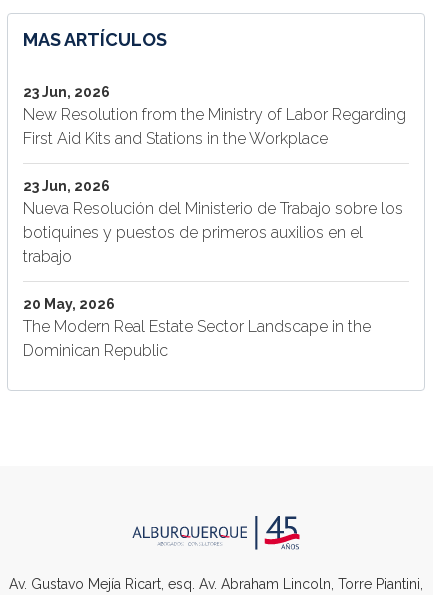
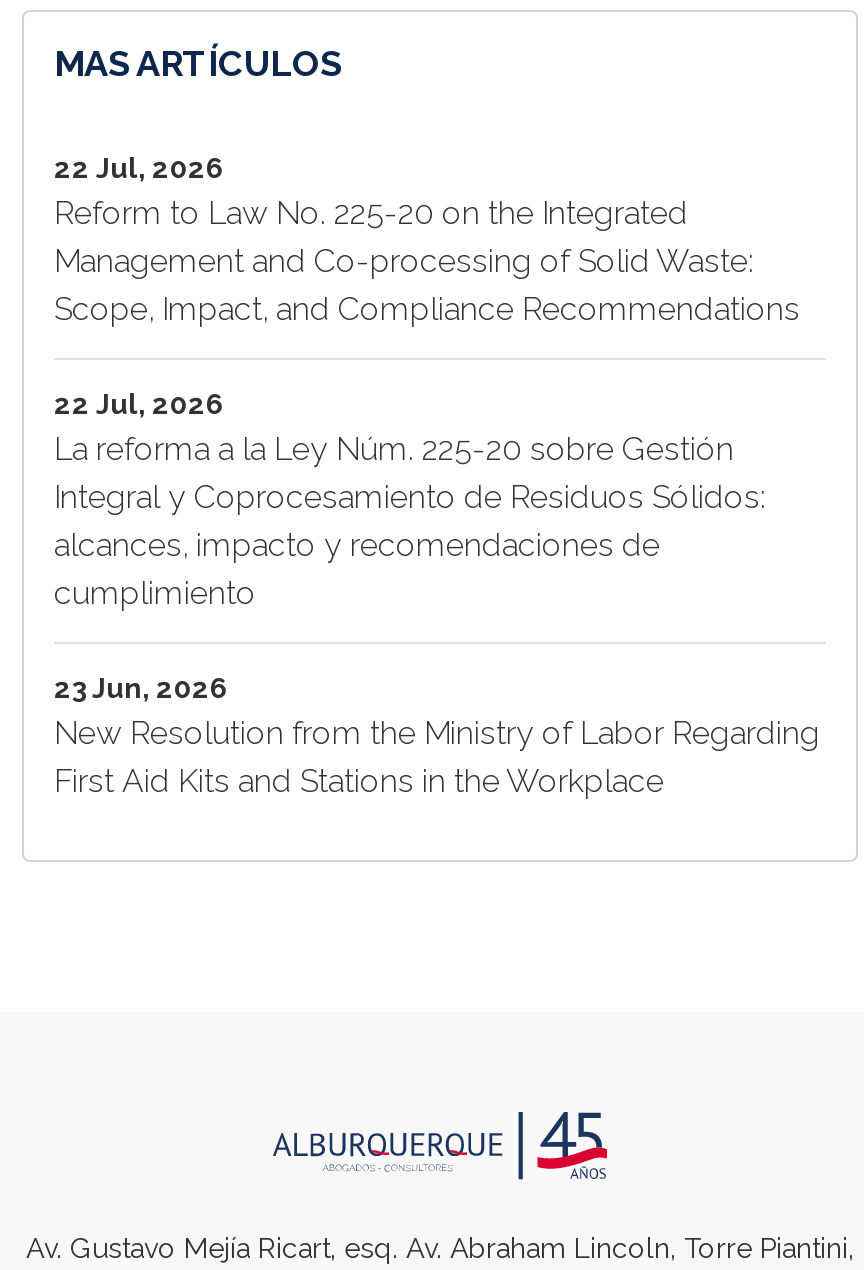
+ 22 Jul, 2026
+ Reform to Law No. 225-20 on the Integrated
+ Management and Co-processing of Solid Waste:
+ Scope, Impact, and Compliance Recommendations
+ 22 Jul, 2026
+ La reforma a la Ley Núm. 225-20 sobre Gestión
+ Integral y Coprocesamiento de Residuos Sólidos:
+ alcances, impacto y recomendaciones de
+ cumplimiento

moved down: 23 Jun, 2026 | New Resolution from the Ministry of Labor Regarding | First Aid Kits and Stations in the Workplace

- 23 Jun, 2026
- Nueva Resolución del Ministerio de Trabajo sobre los
- botiquines y puestos de primeros auxilios en el
- trabajo
- 20 May, 2026
- The Modern Real Estate Sector Landscape in the
- Dominican Republic
